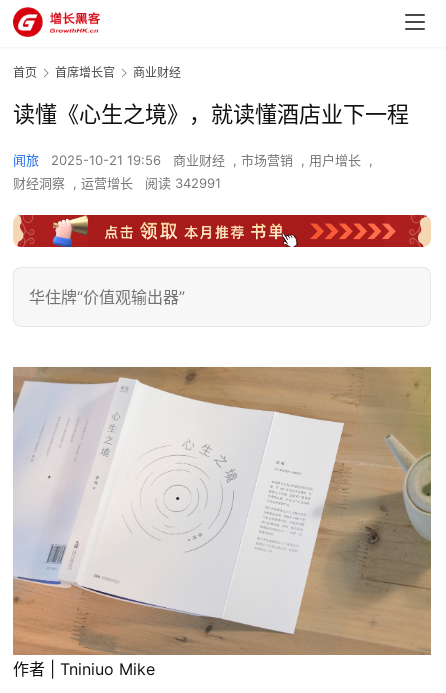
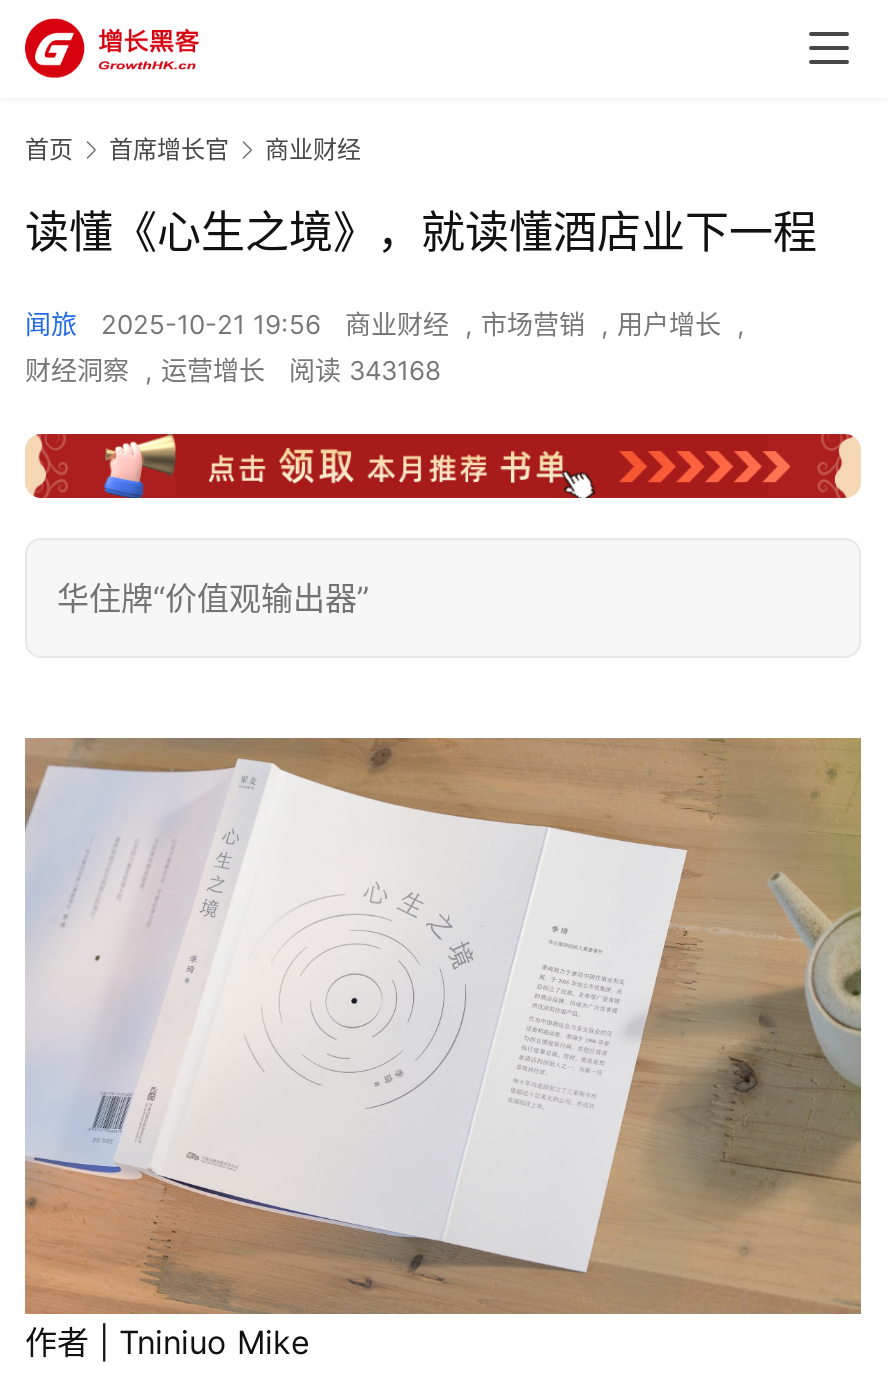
- 财经洞察 ,运营增长 阅读 342991
+ 财经洞察 ,运营增长 阅读 343168
